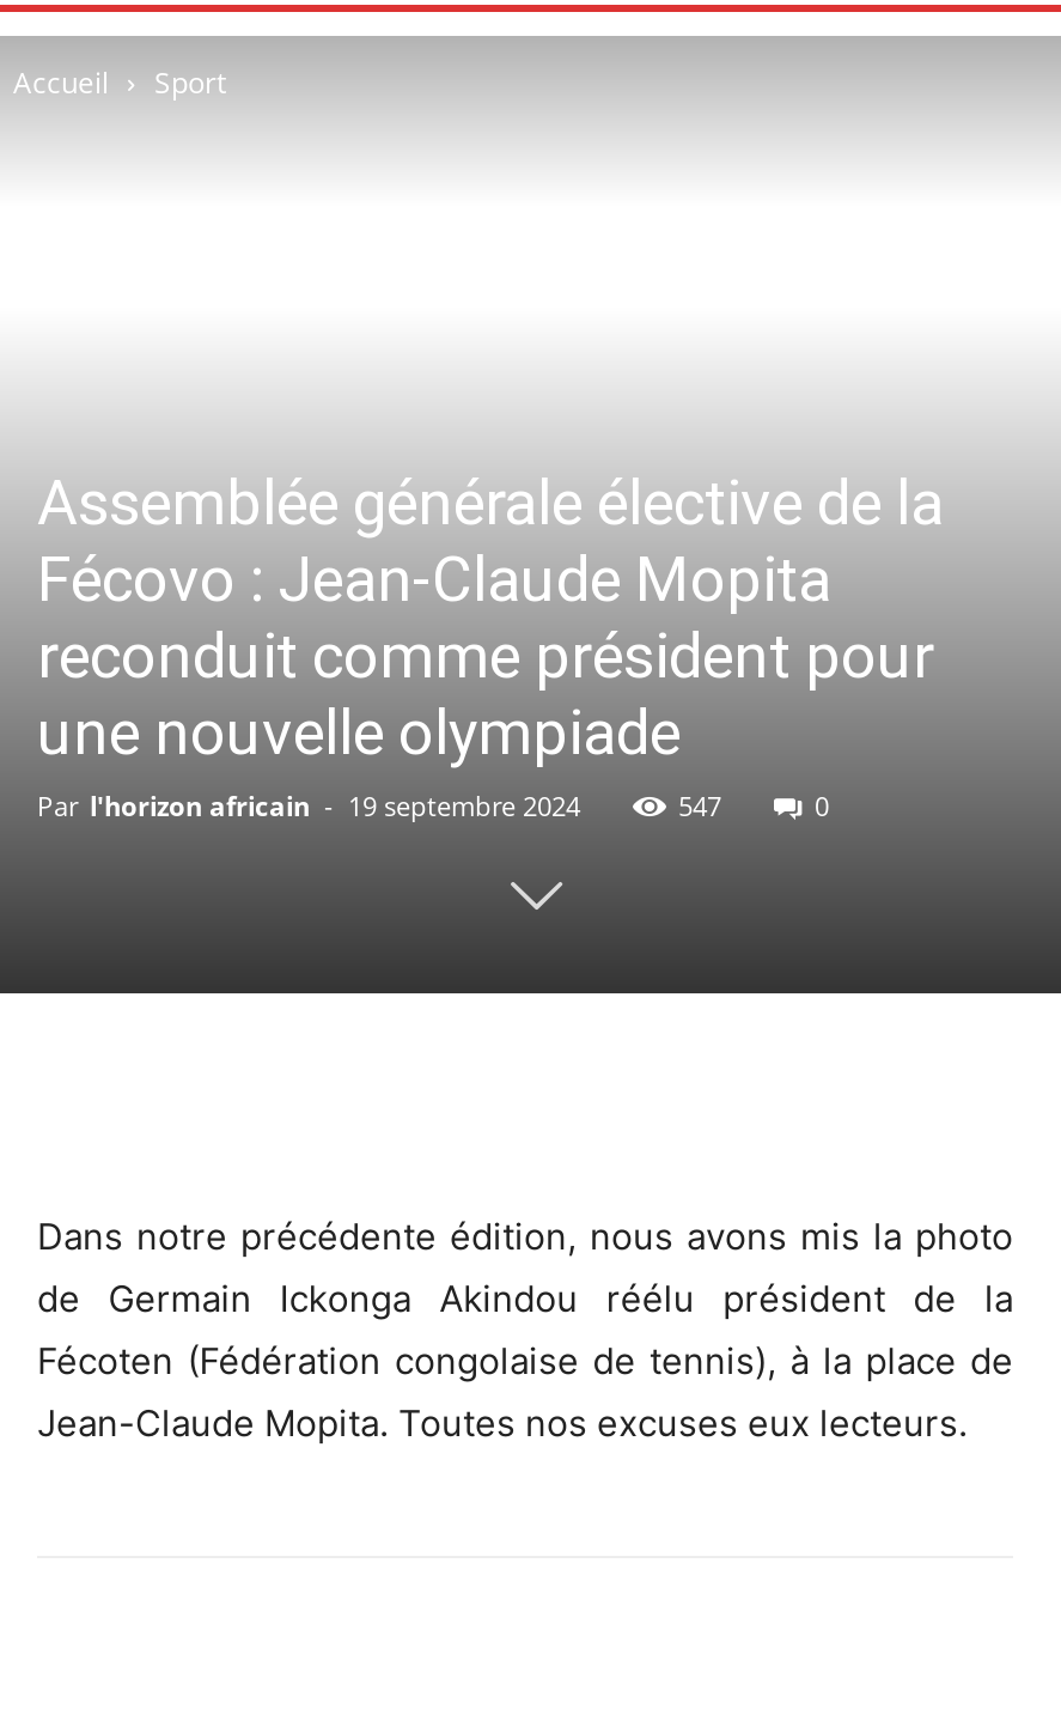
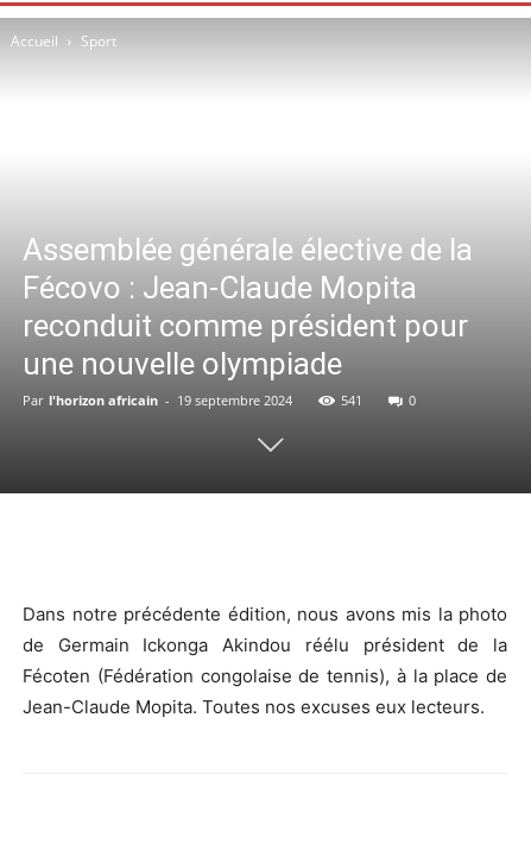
- 547
+ 541
